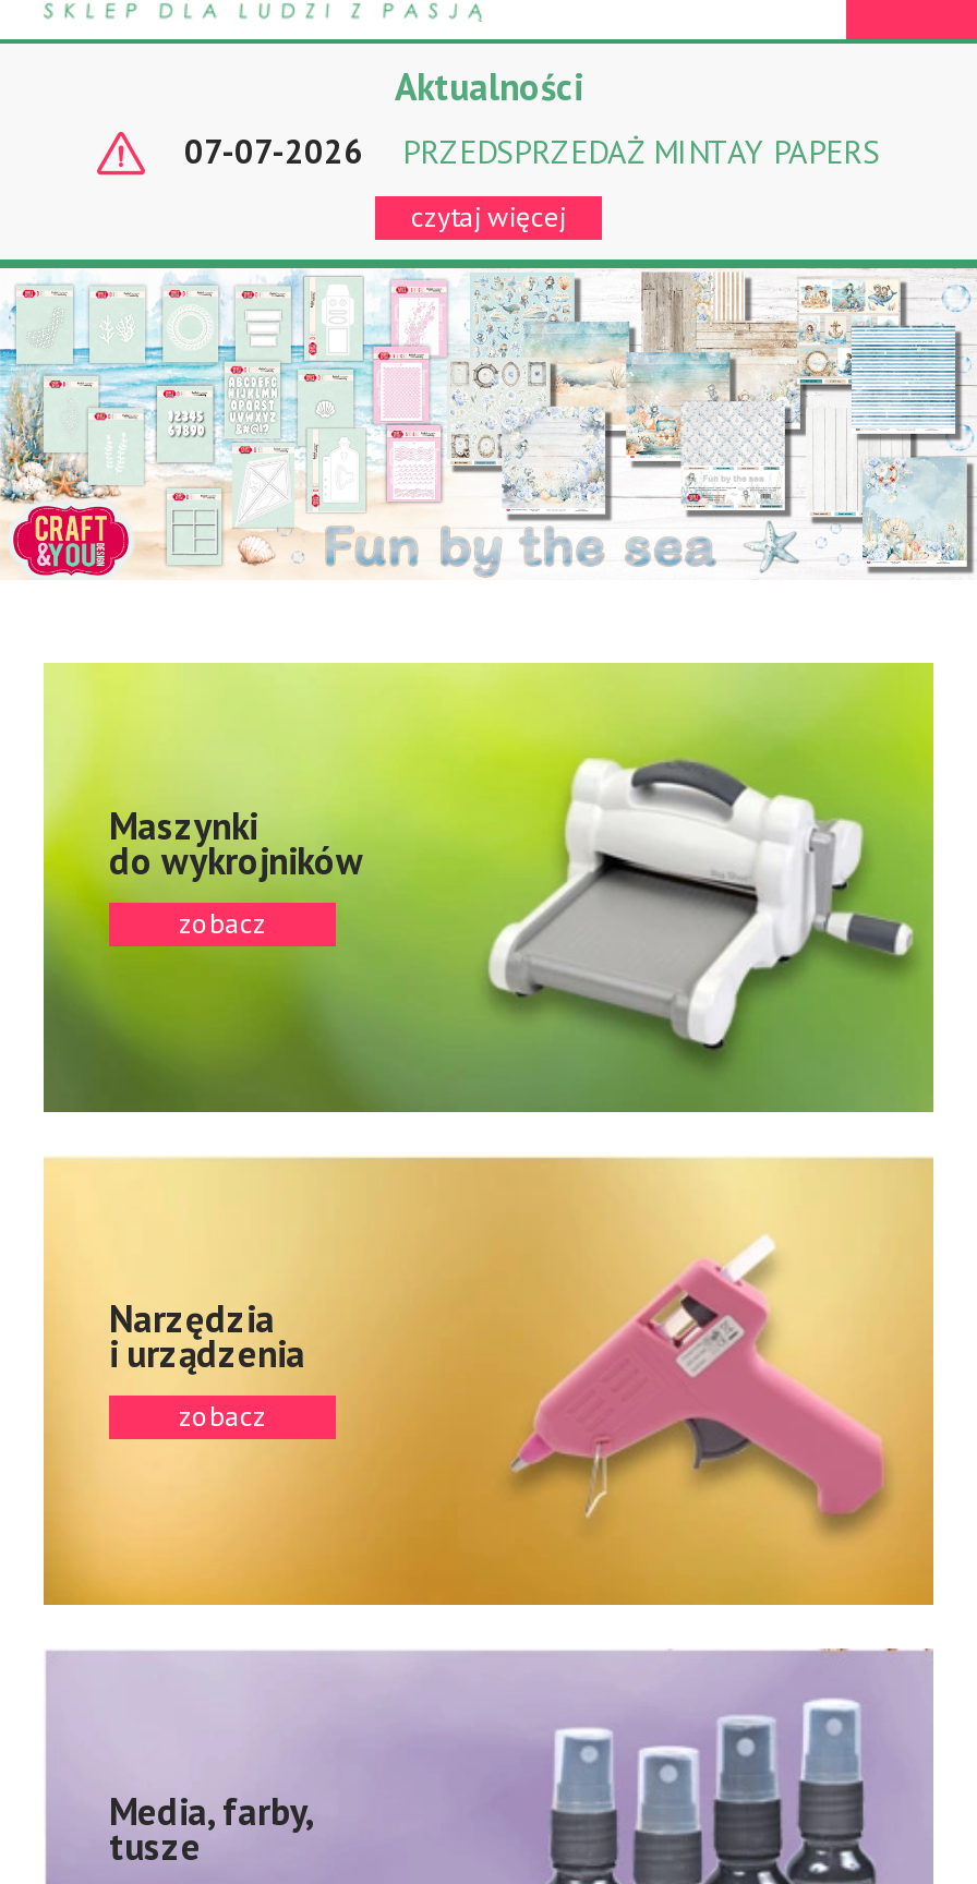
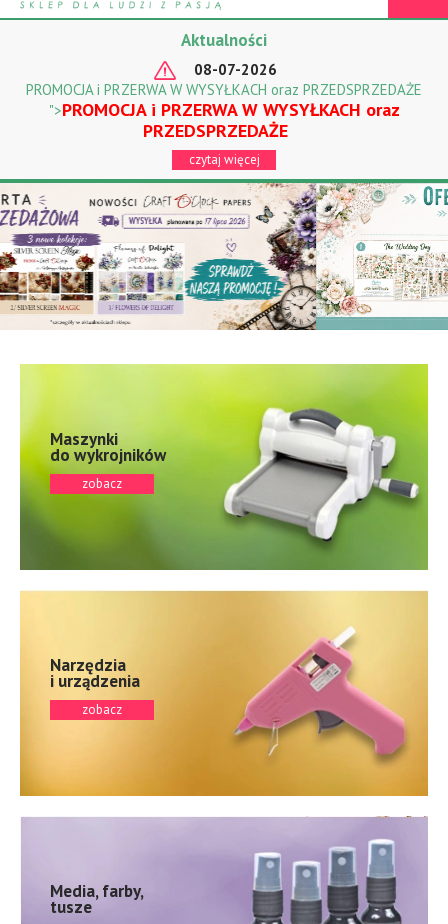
- 07-07-2026
- PRZEDSPRZEDAŻ MINTAY PAPERS
+ 08-07-2026
+ PROMOCJA i PRZERWA W WYSYŁKACH oraz PRZEDSPRZEDAŻE
+ ">PROMOCJA i PRZERWA W WYSYŁKACH oraz
+ PRZEDSPRZEDAŻE

- [image]
+ [image]
